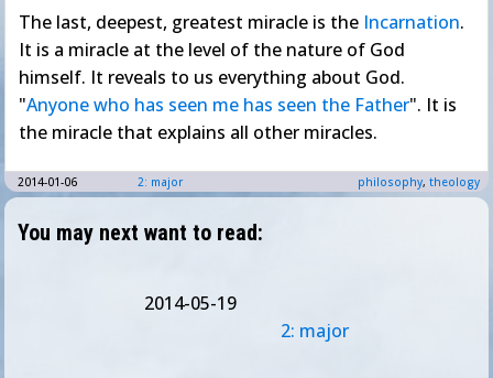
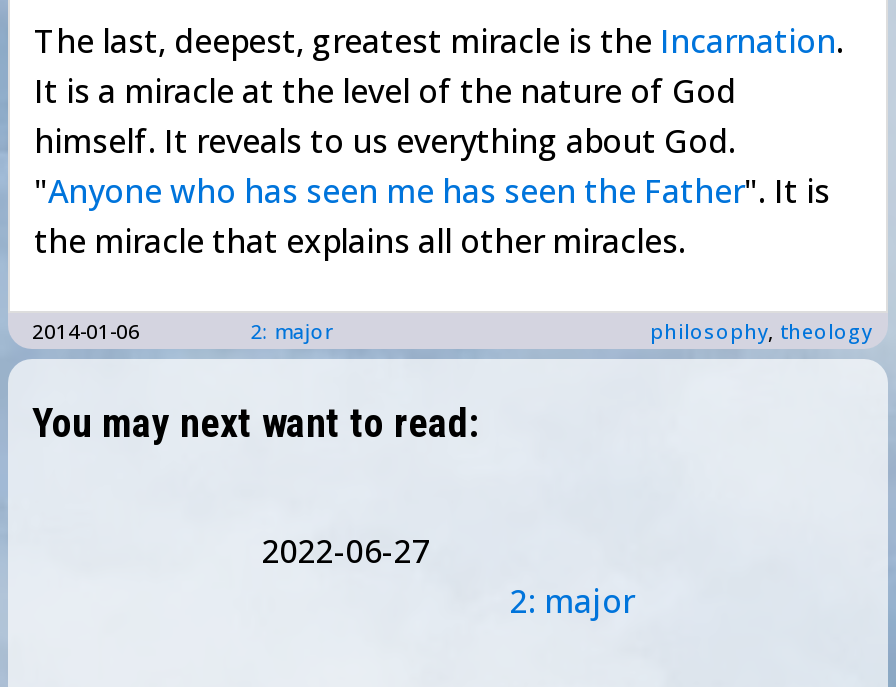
- 2014-05-19
+ 2022-06-27
